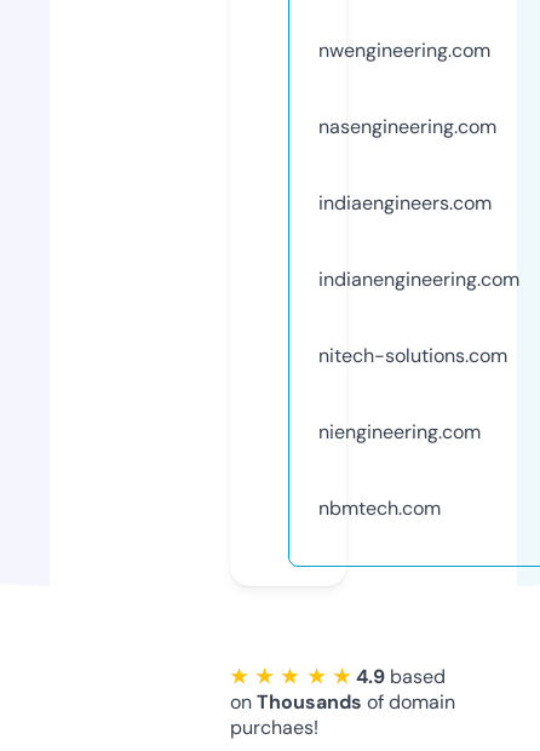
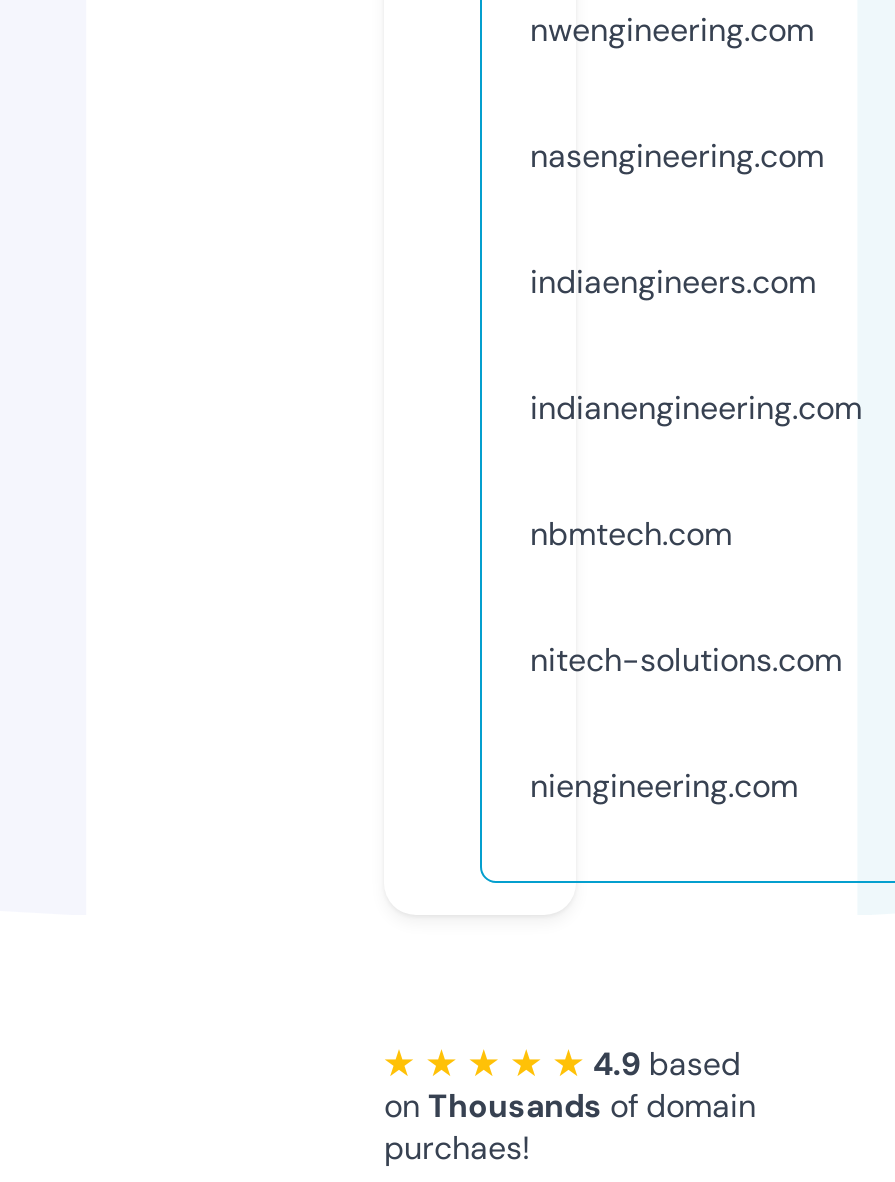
moved down: nitech-solutions.com | niengineering.com

moved up: nbmtech.com
